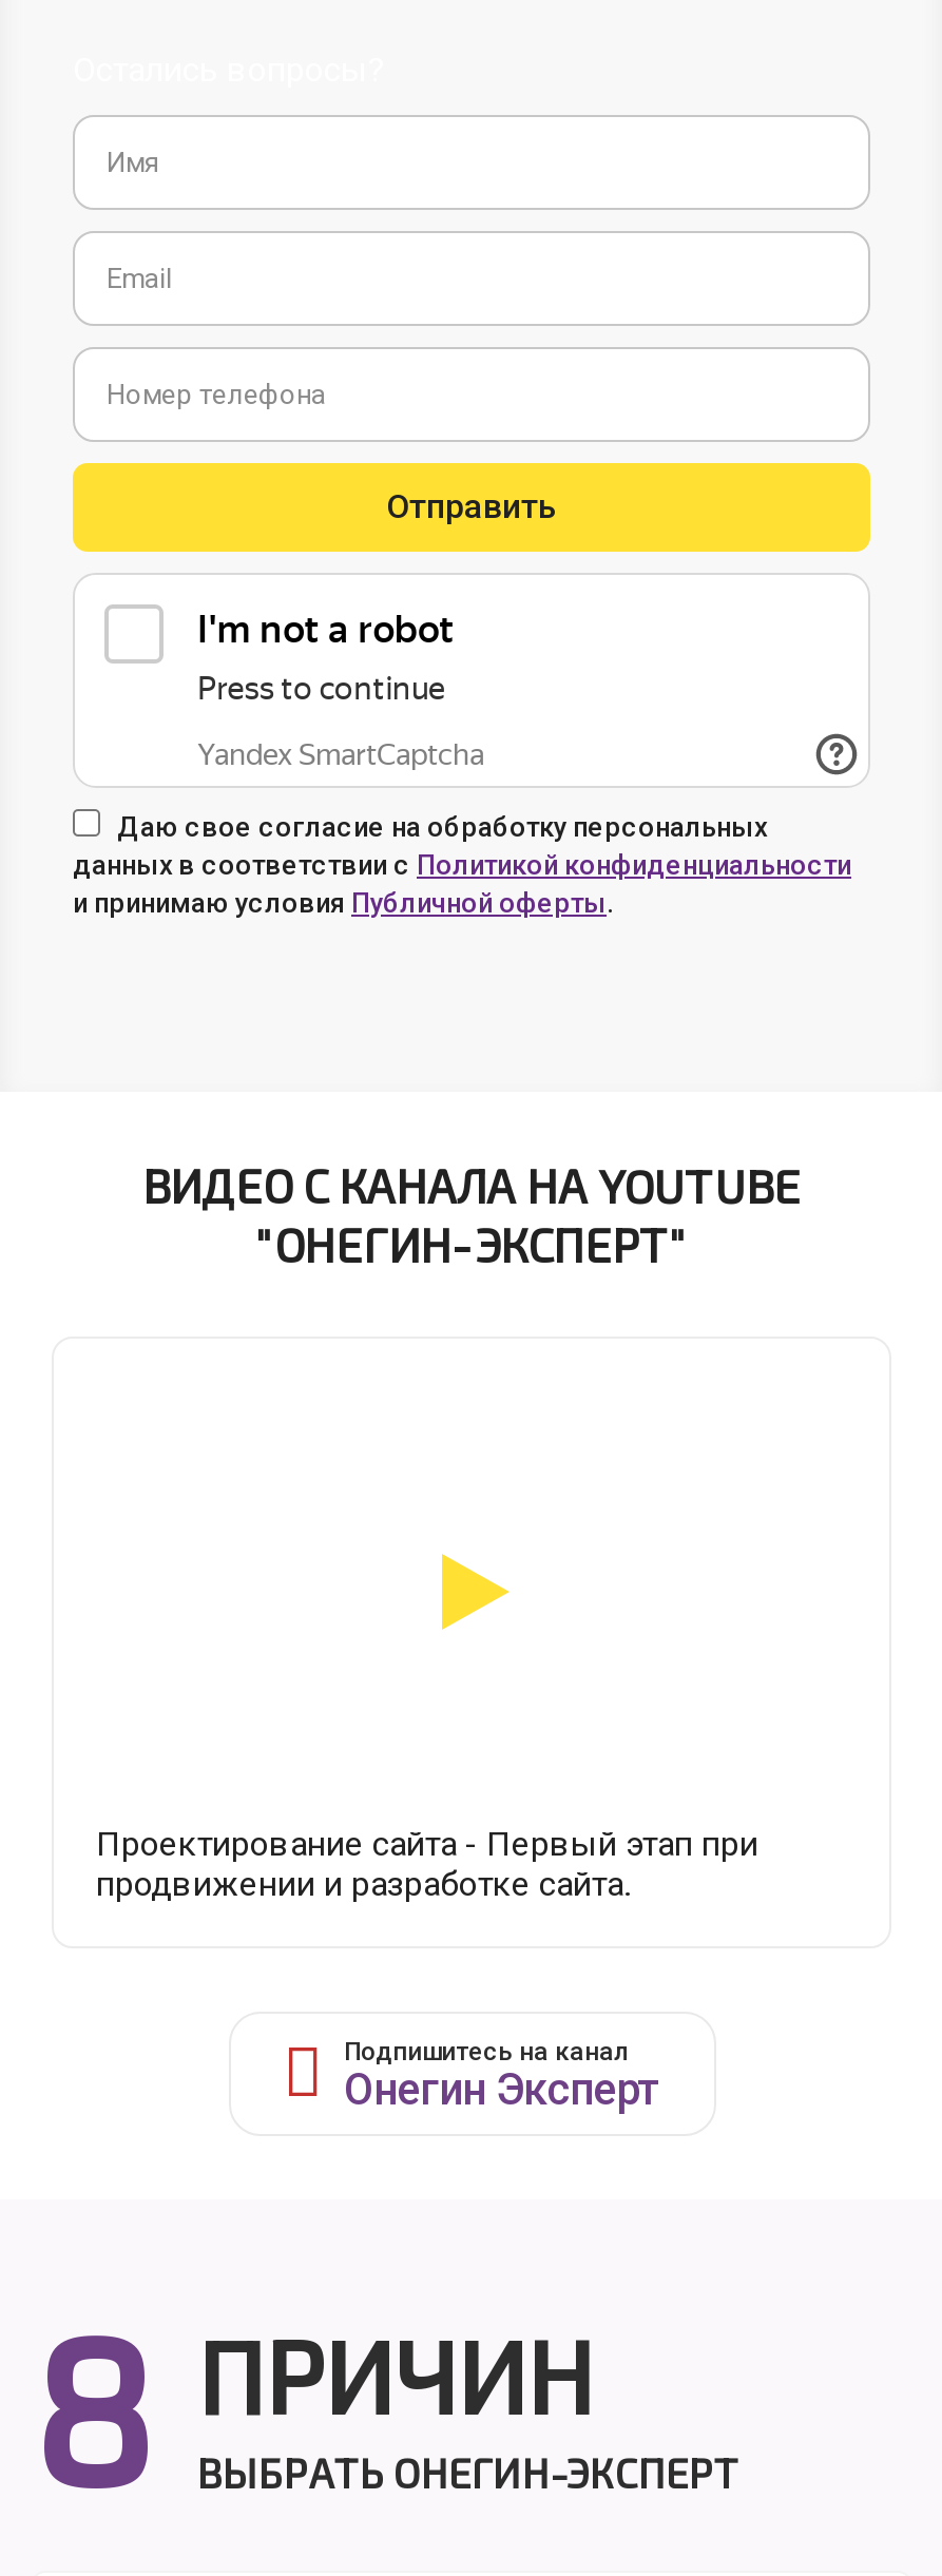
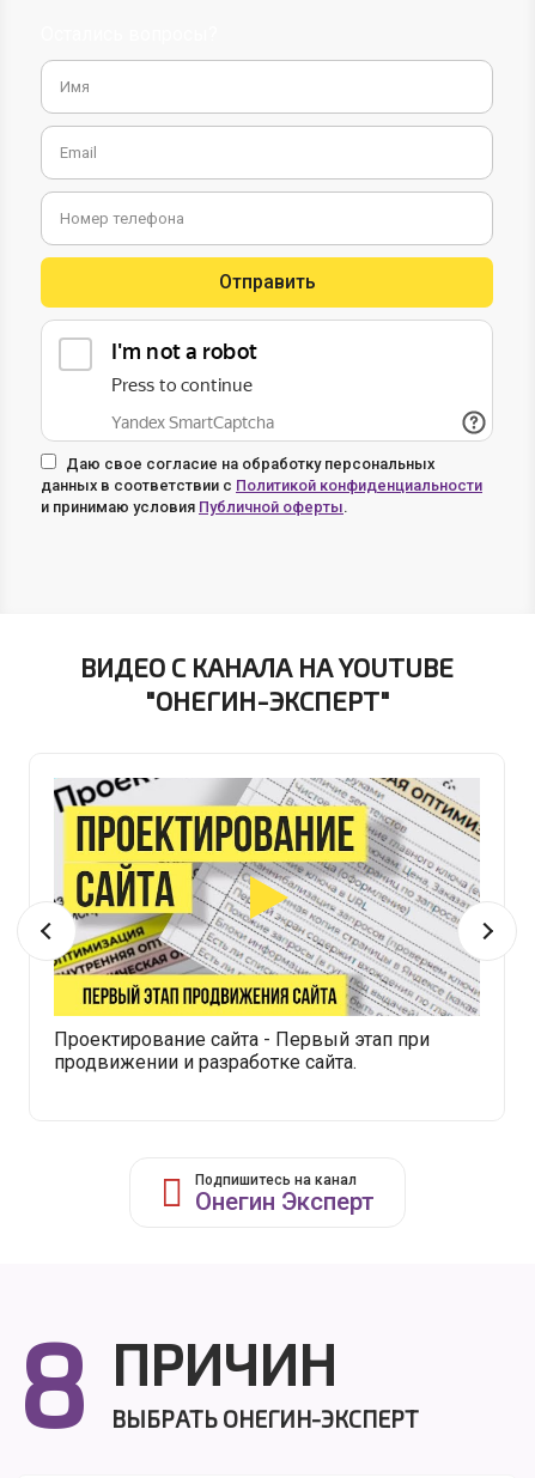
+ [image]
